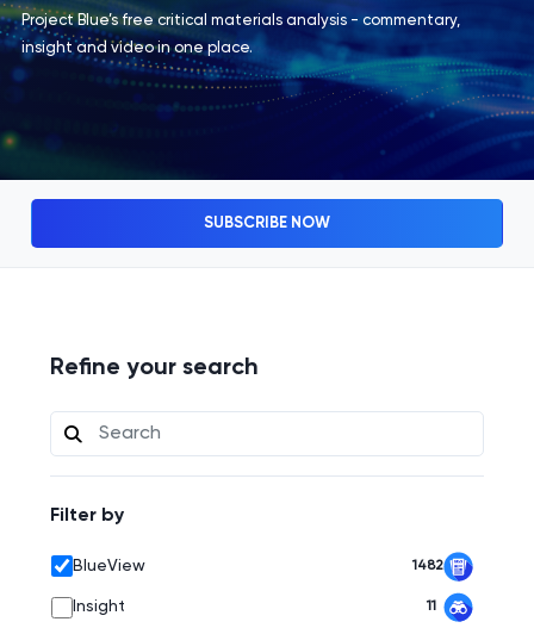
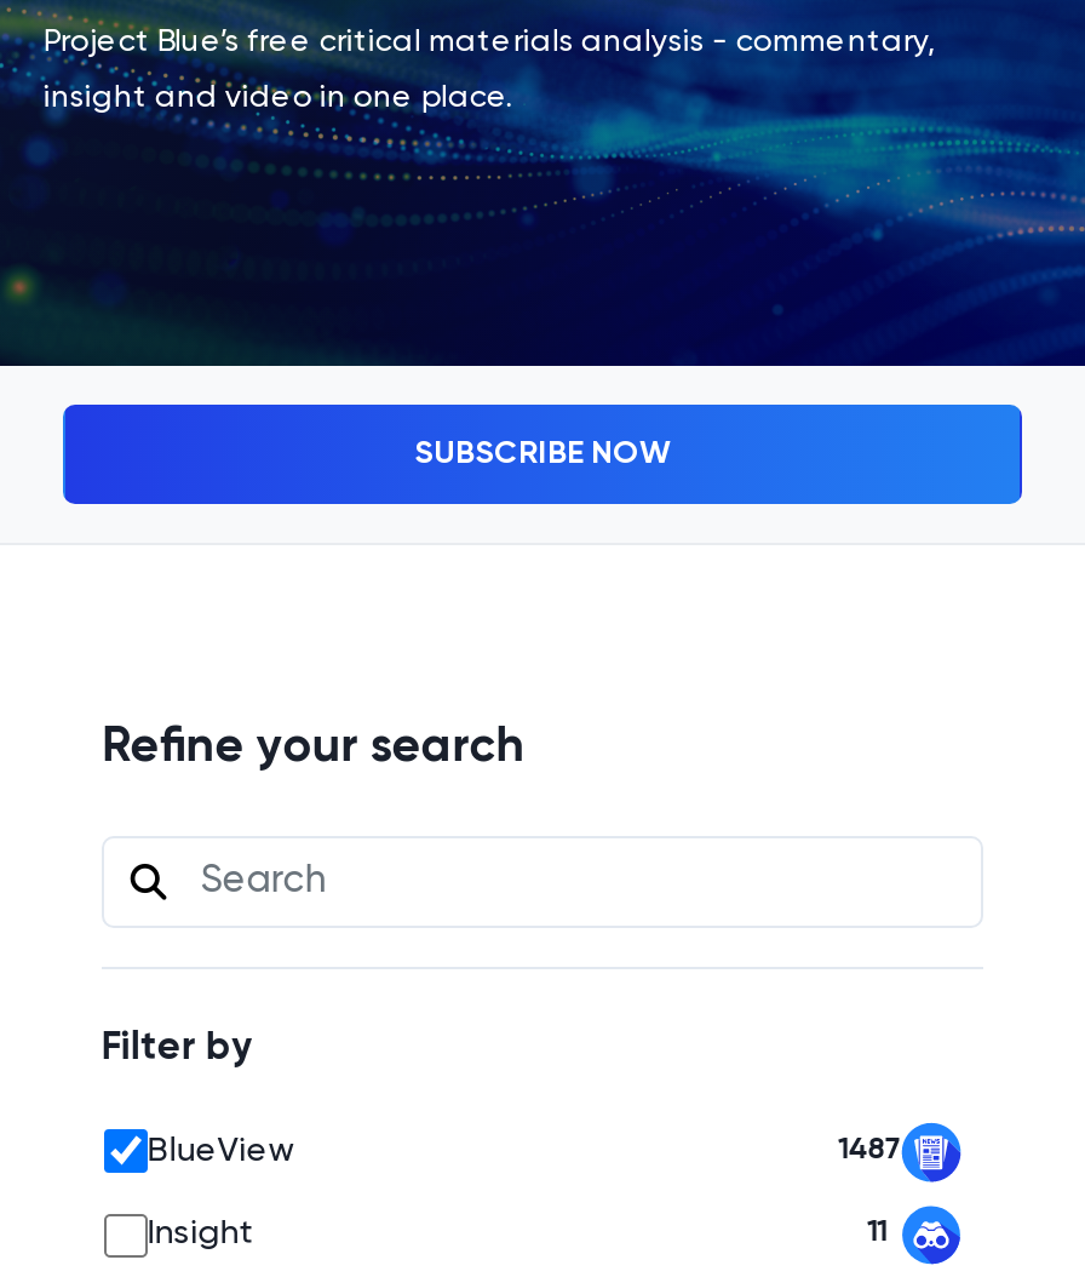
- 1482
+ 1487
